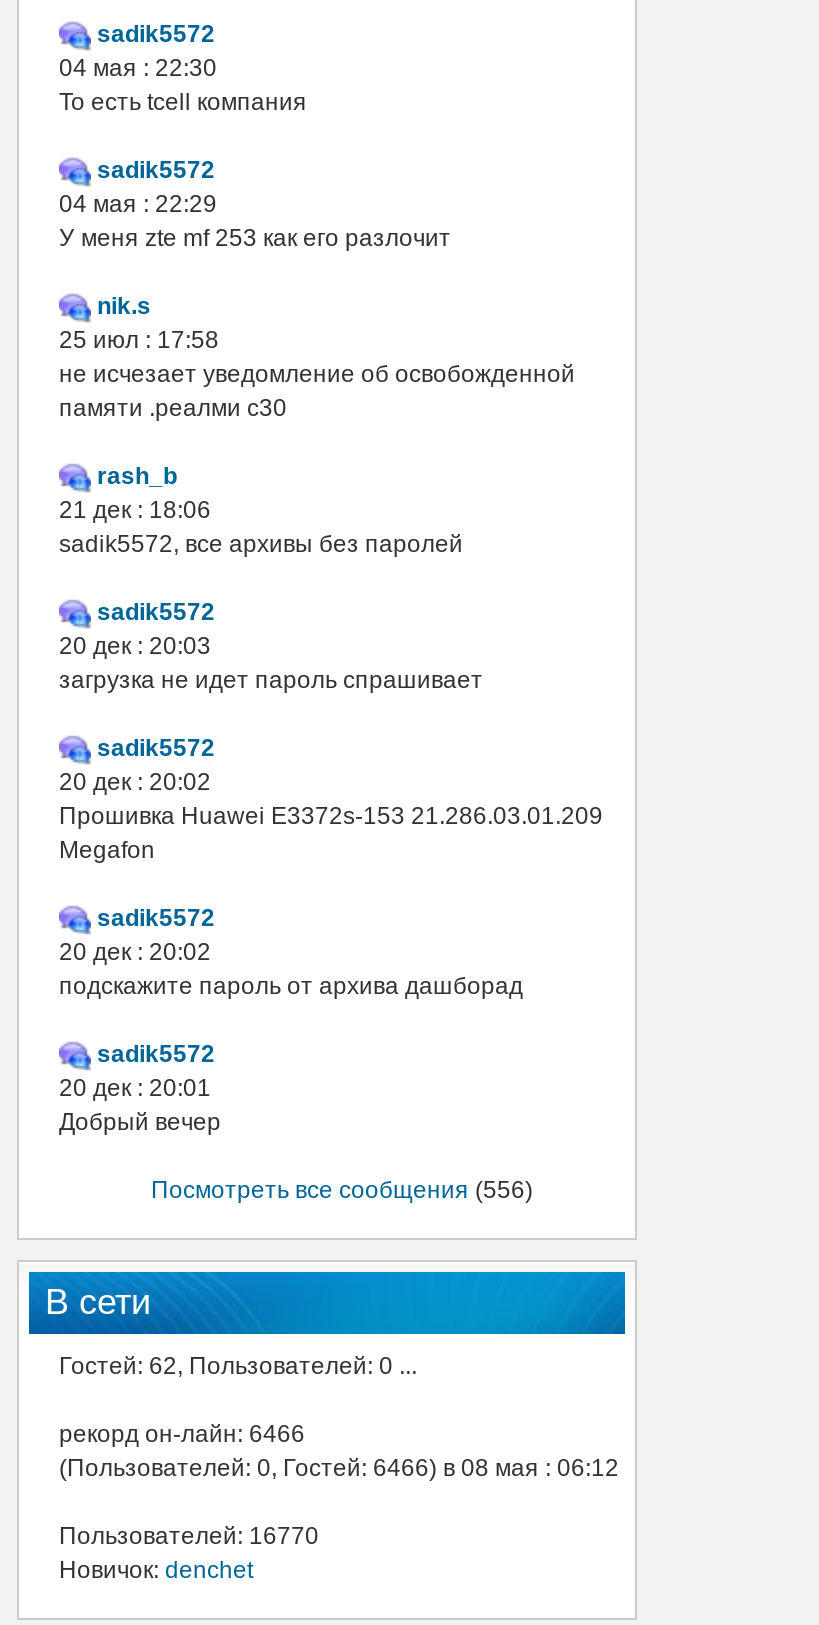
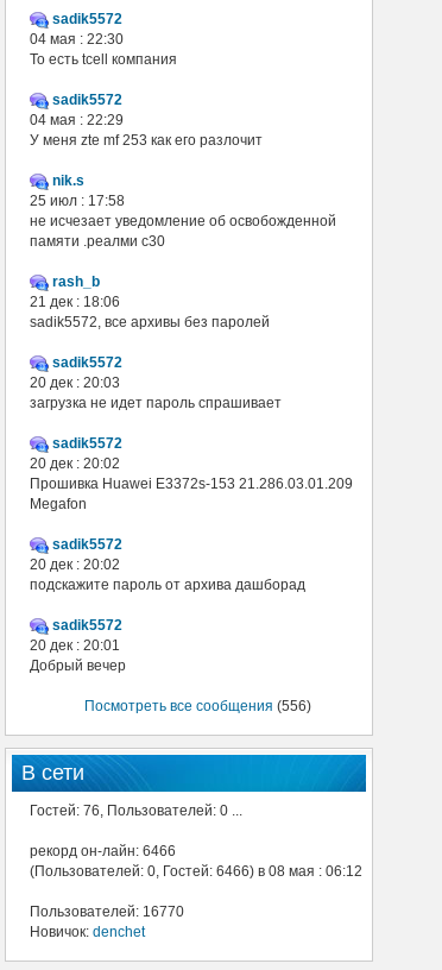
- Гостей: 62, Пользователей: 0 ...
+ Гостей: 76, Пользователей: 0 ...
